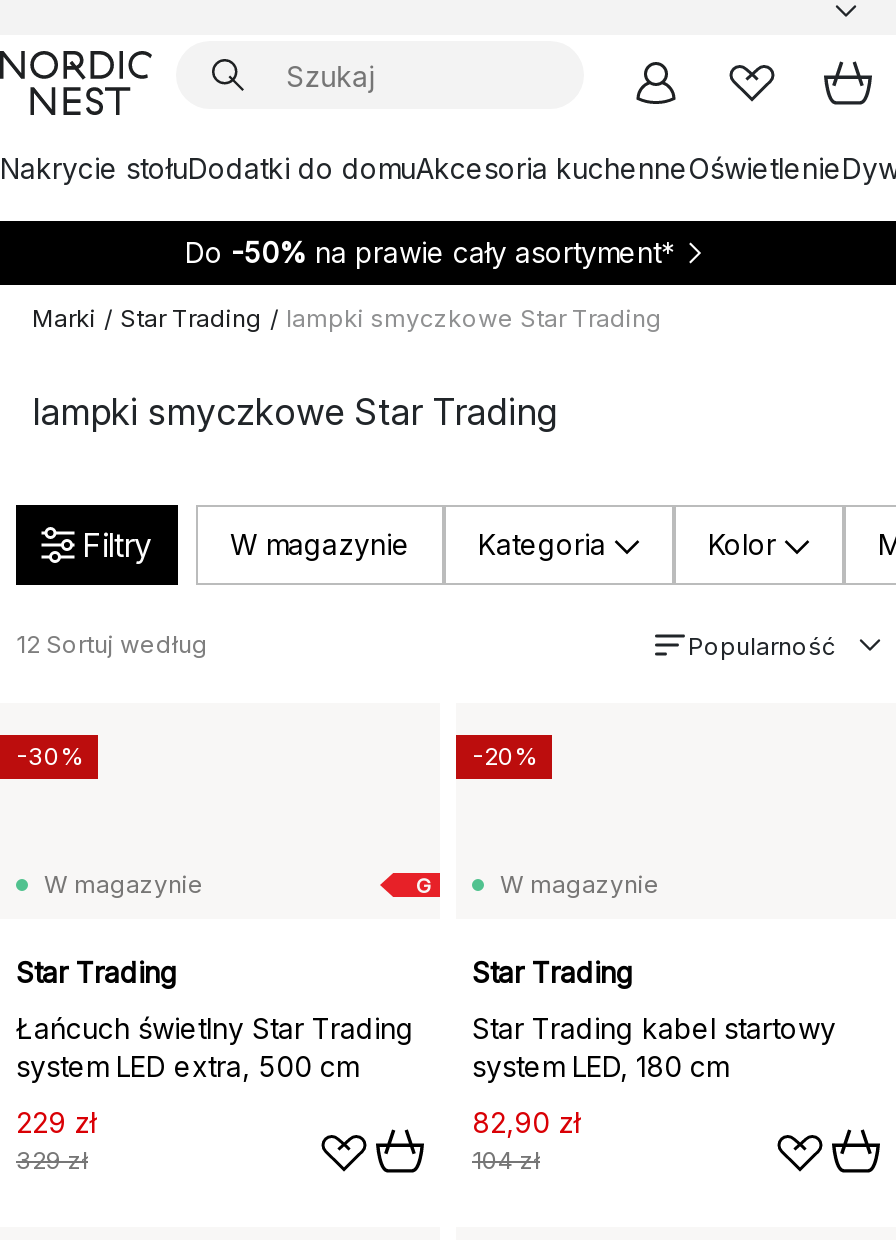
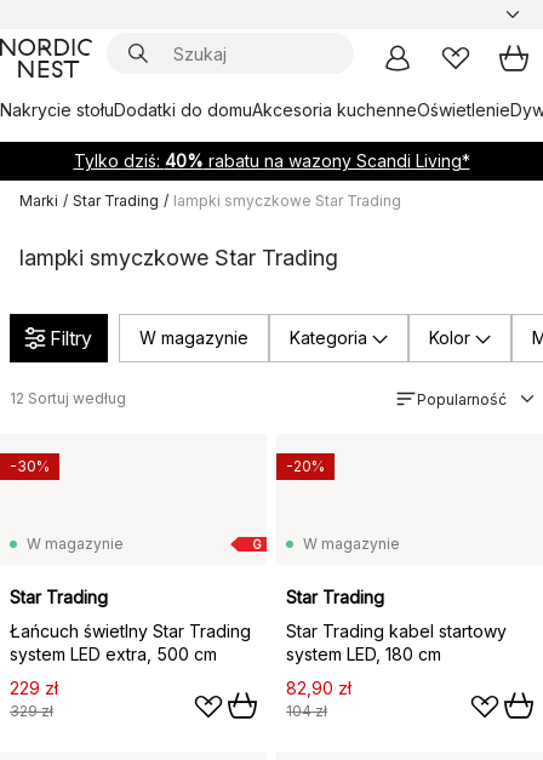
- Do -50% na prawie cały asortyment*
+ Tylko dziś: 40% rabatu na wazony Scandi Living*
